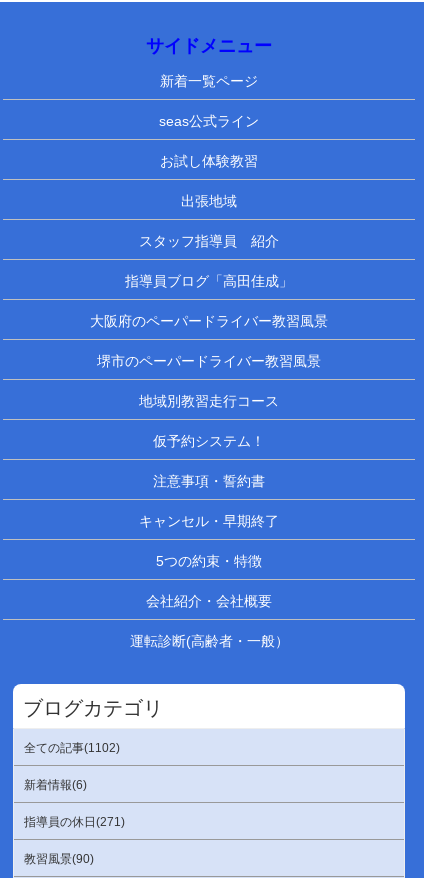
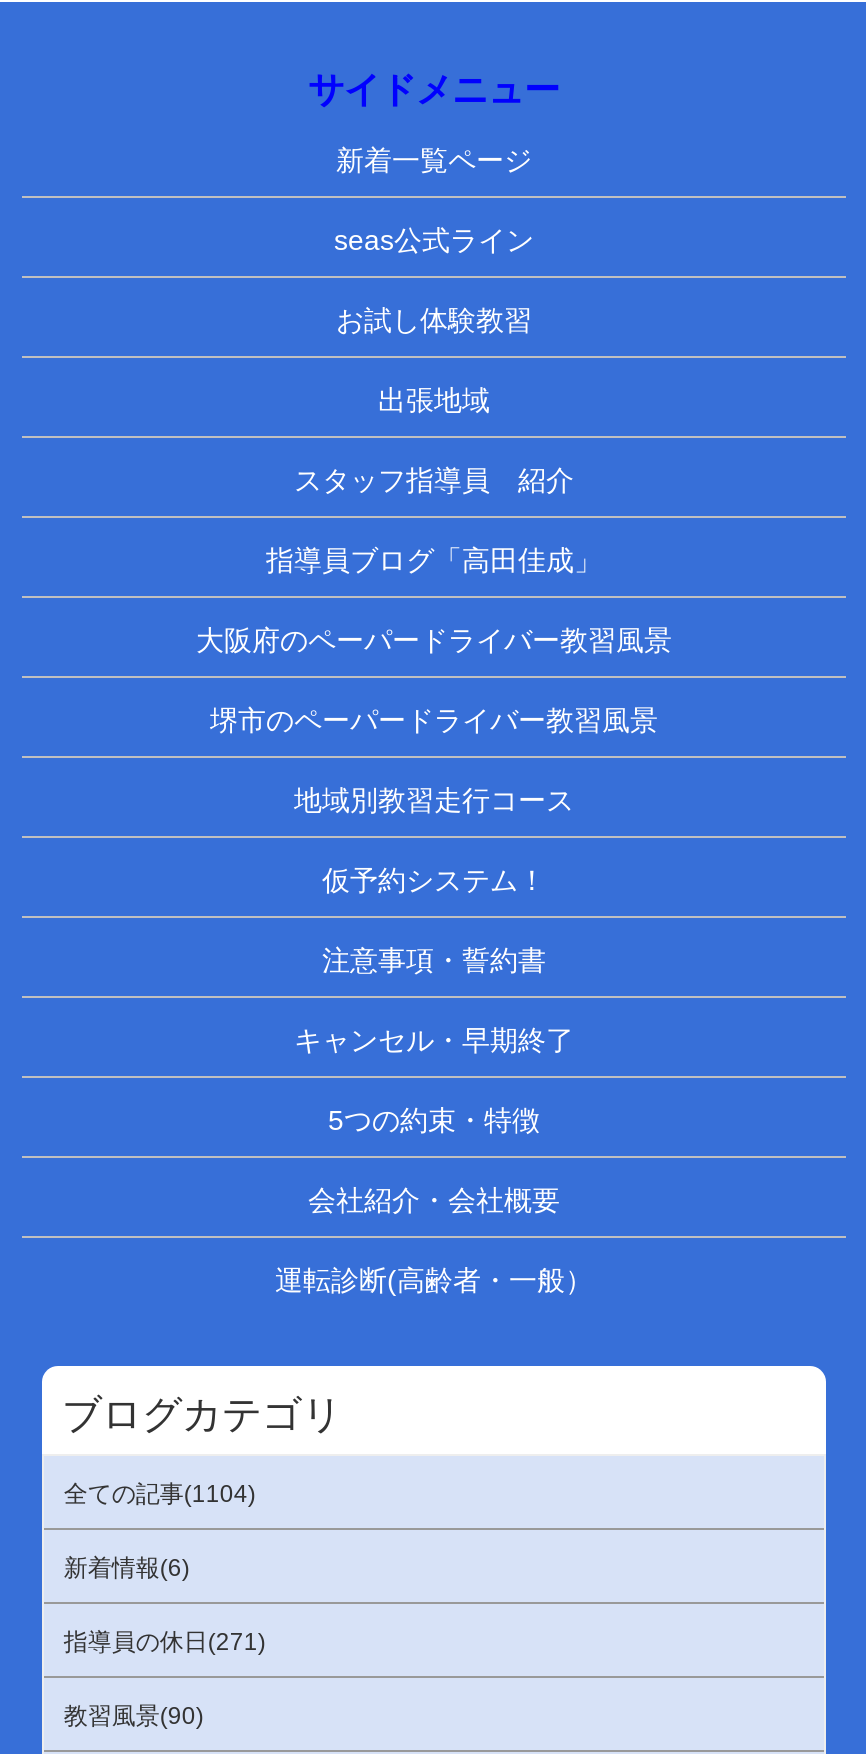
- 全ての記事(1102)
+ 全ての記事(1104)
